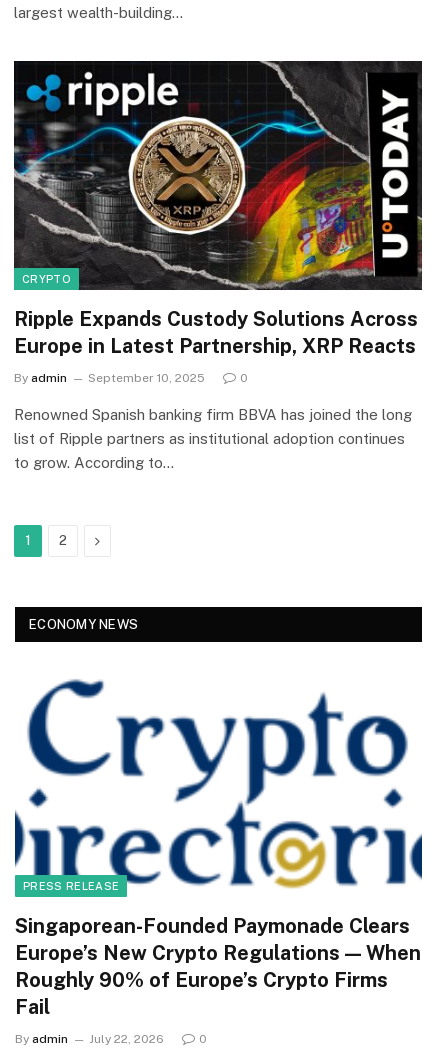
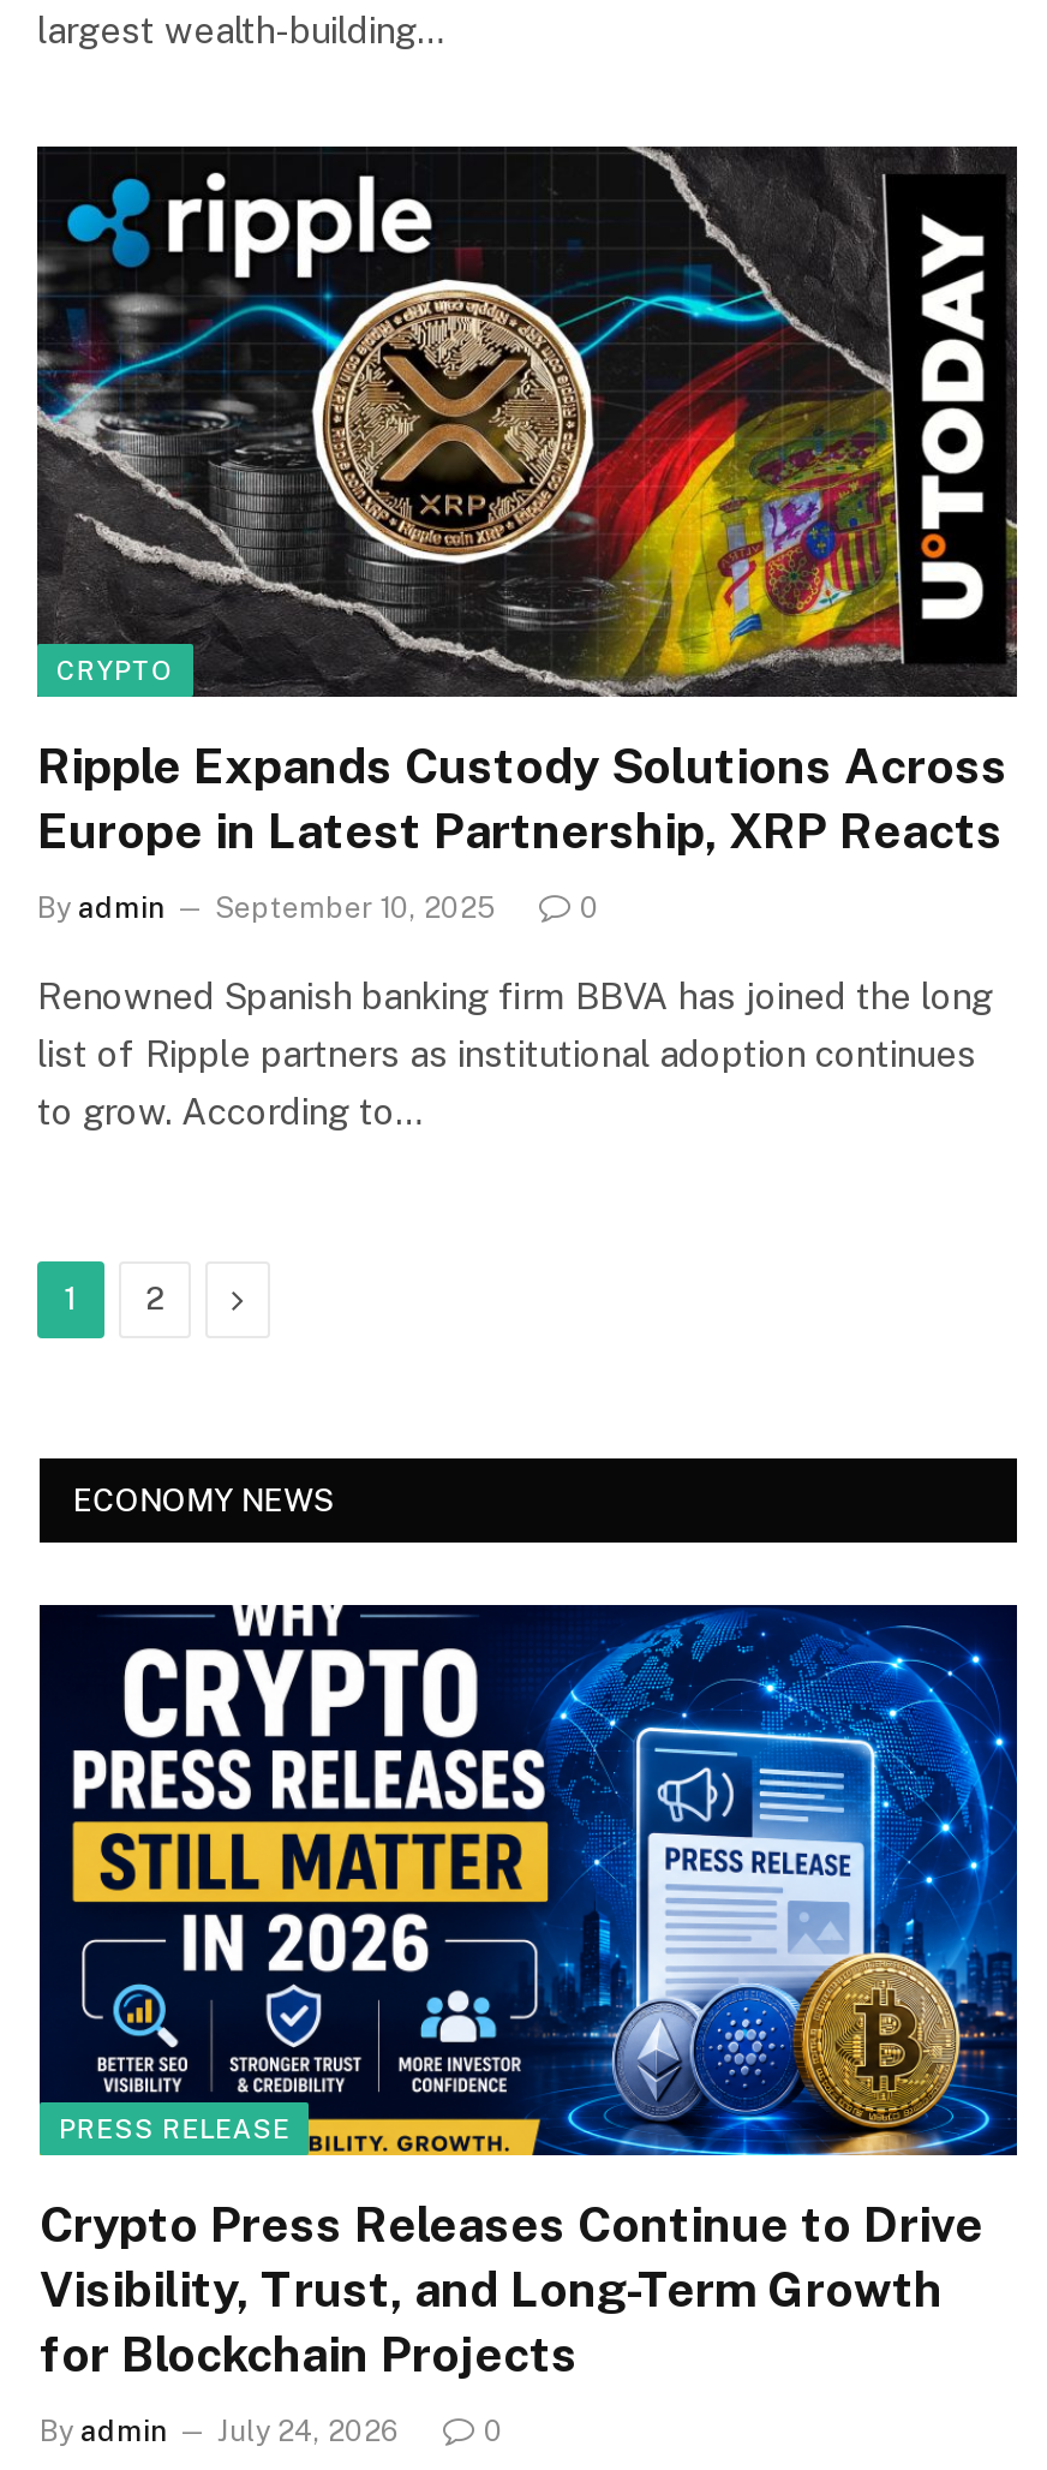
- [image]
- Singaporean-Founded Paymonade Clears
- Europe’s New Crypto Regulations — When
- Roughly 90% of Europe’s Crypto Firms
- Fail
+ [image]
+ Crypto Press Releases Continue to Drive
+ Visibility, Trust, and Long-Term Growth
+ for Blockchain Projects

- By admin July 22, 2026
+ By admin July 24, 2026
